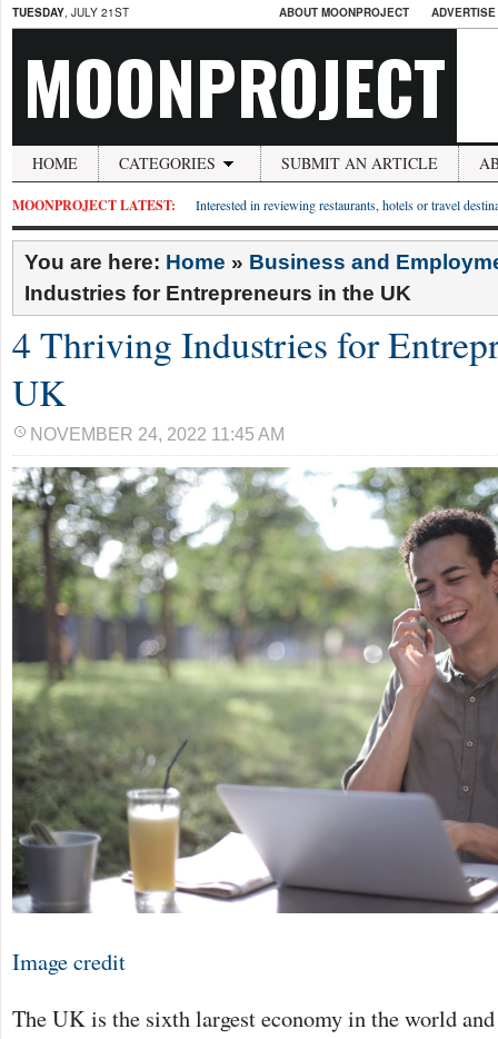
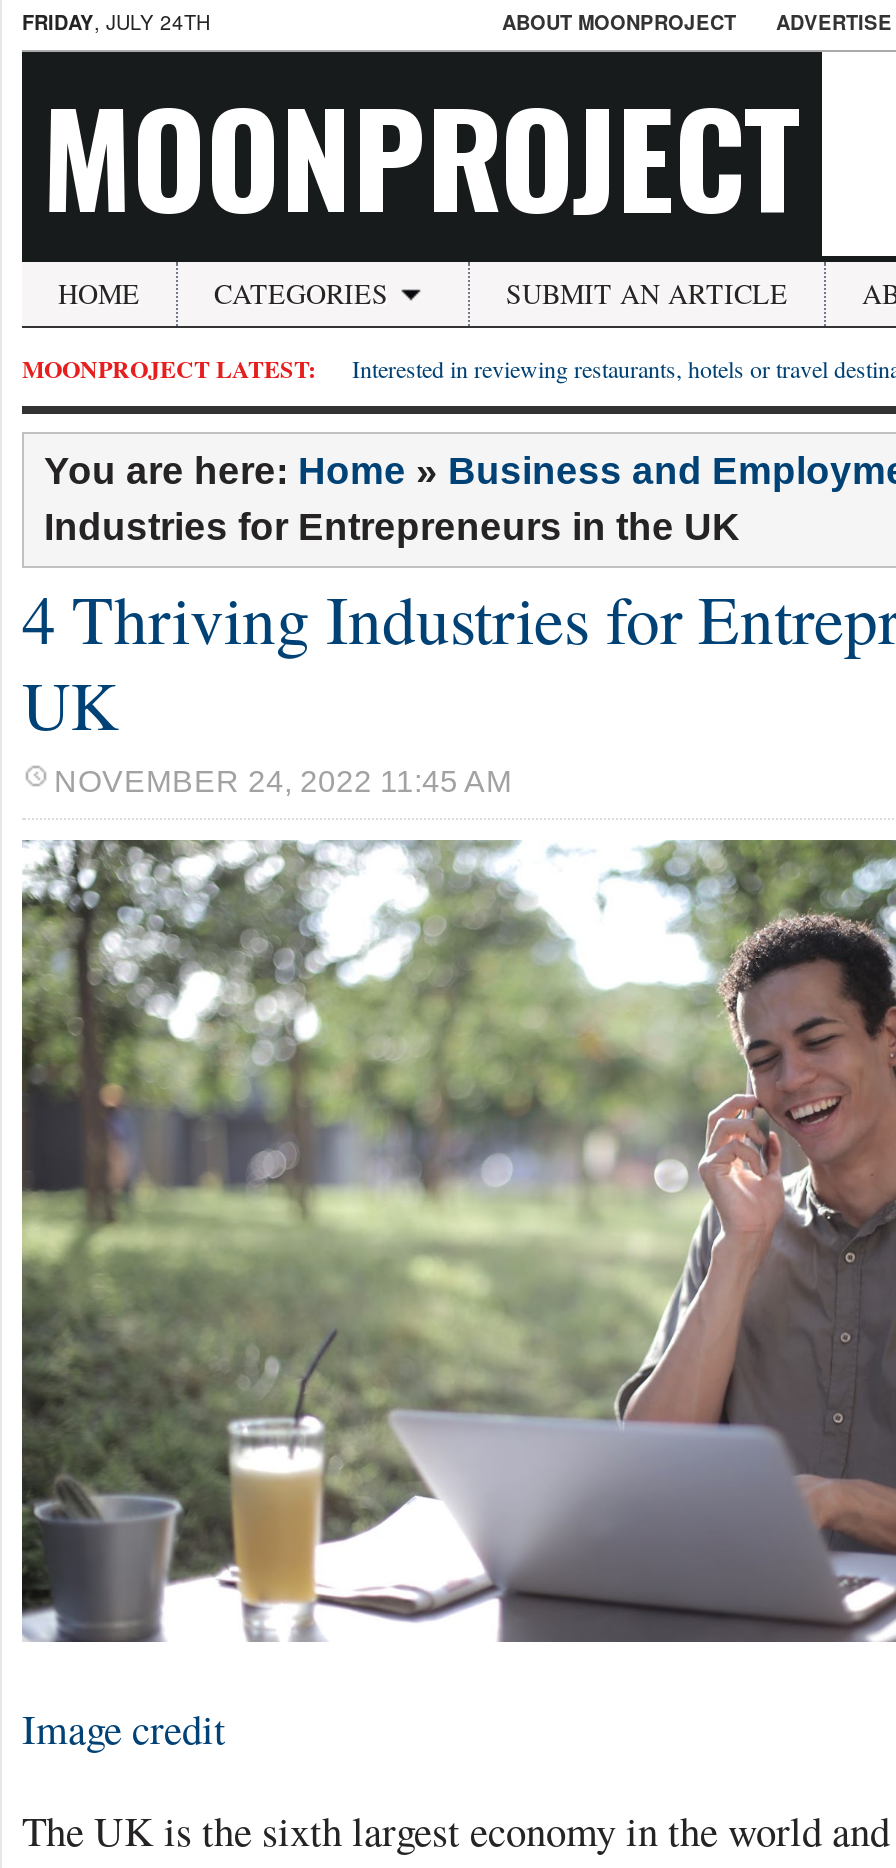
- TUESDAY, JULY 21ST
+ FRIDAY, JULY 24TH
